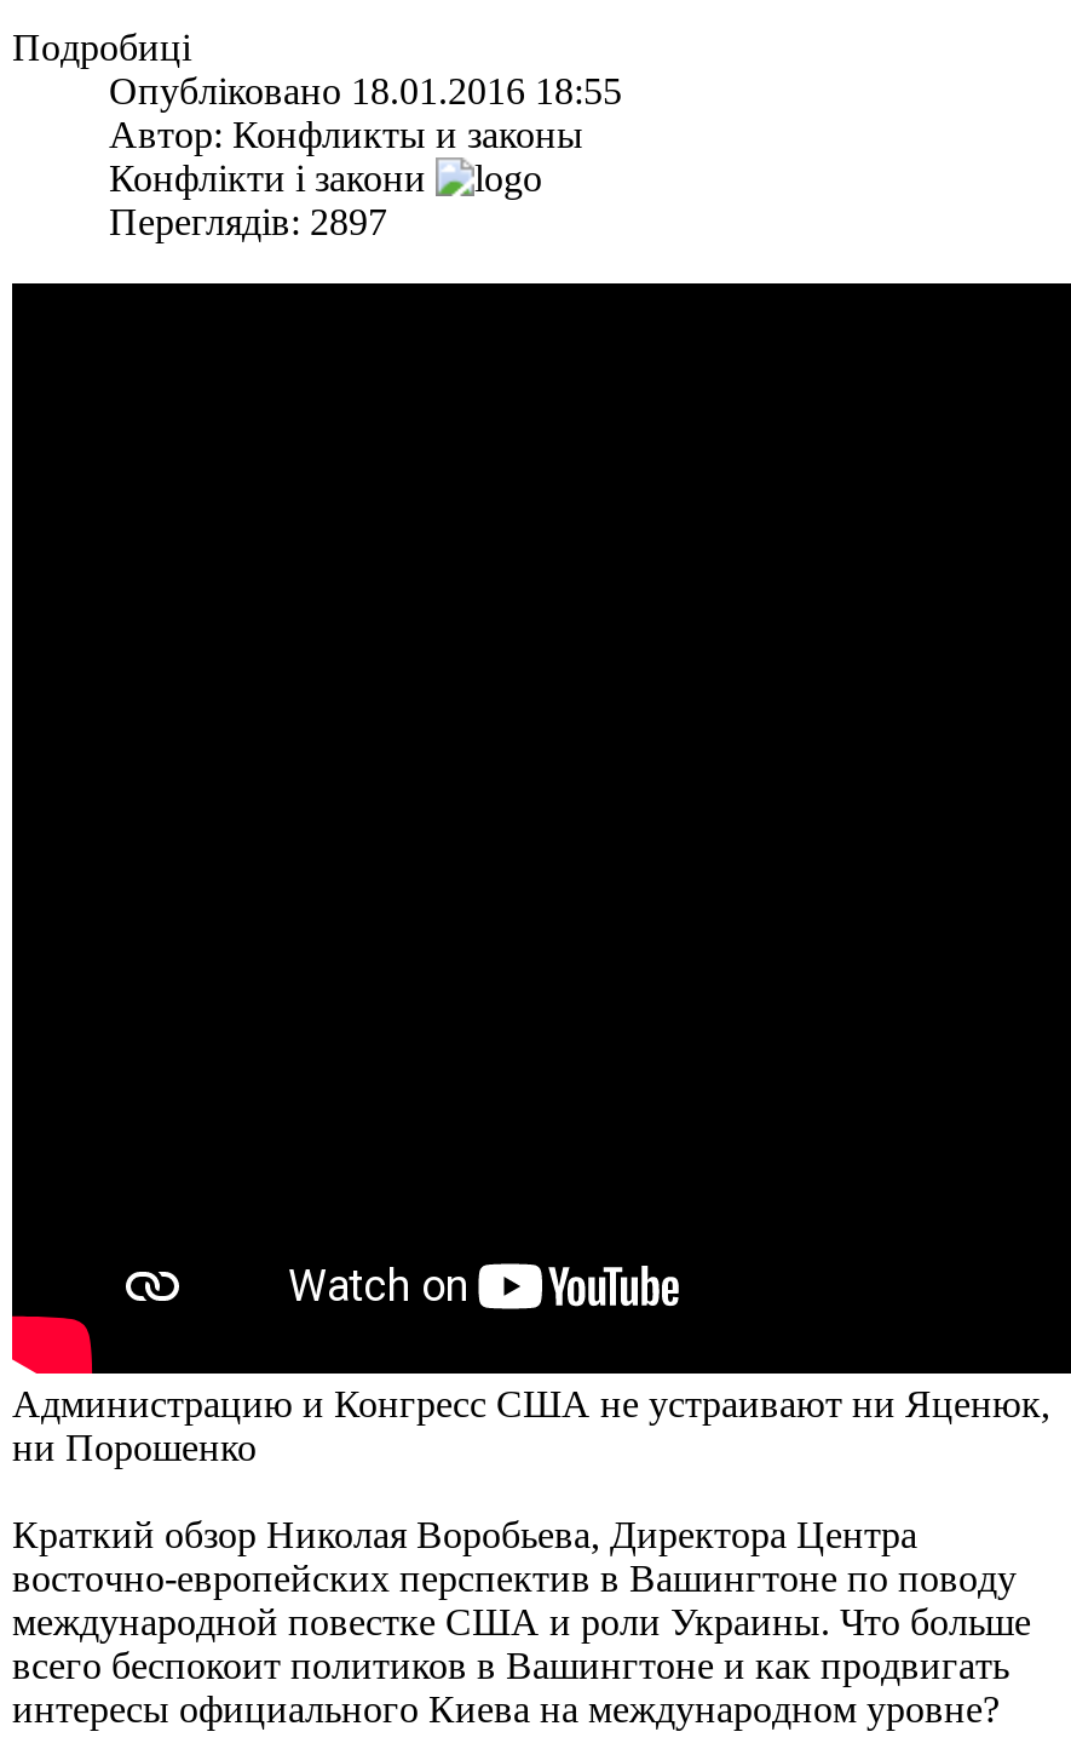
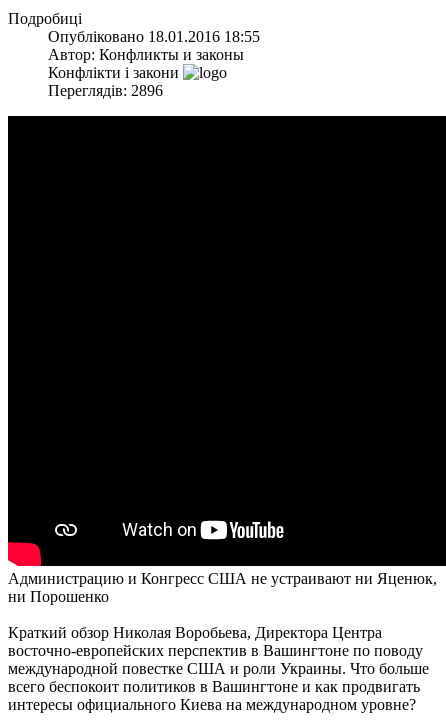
- Переглядів: 2897
+ Переглядів: 2896
